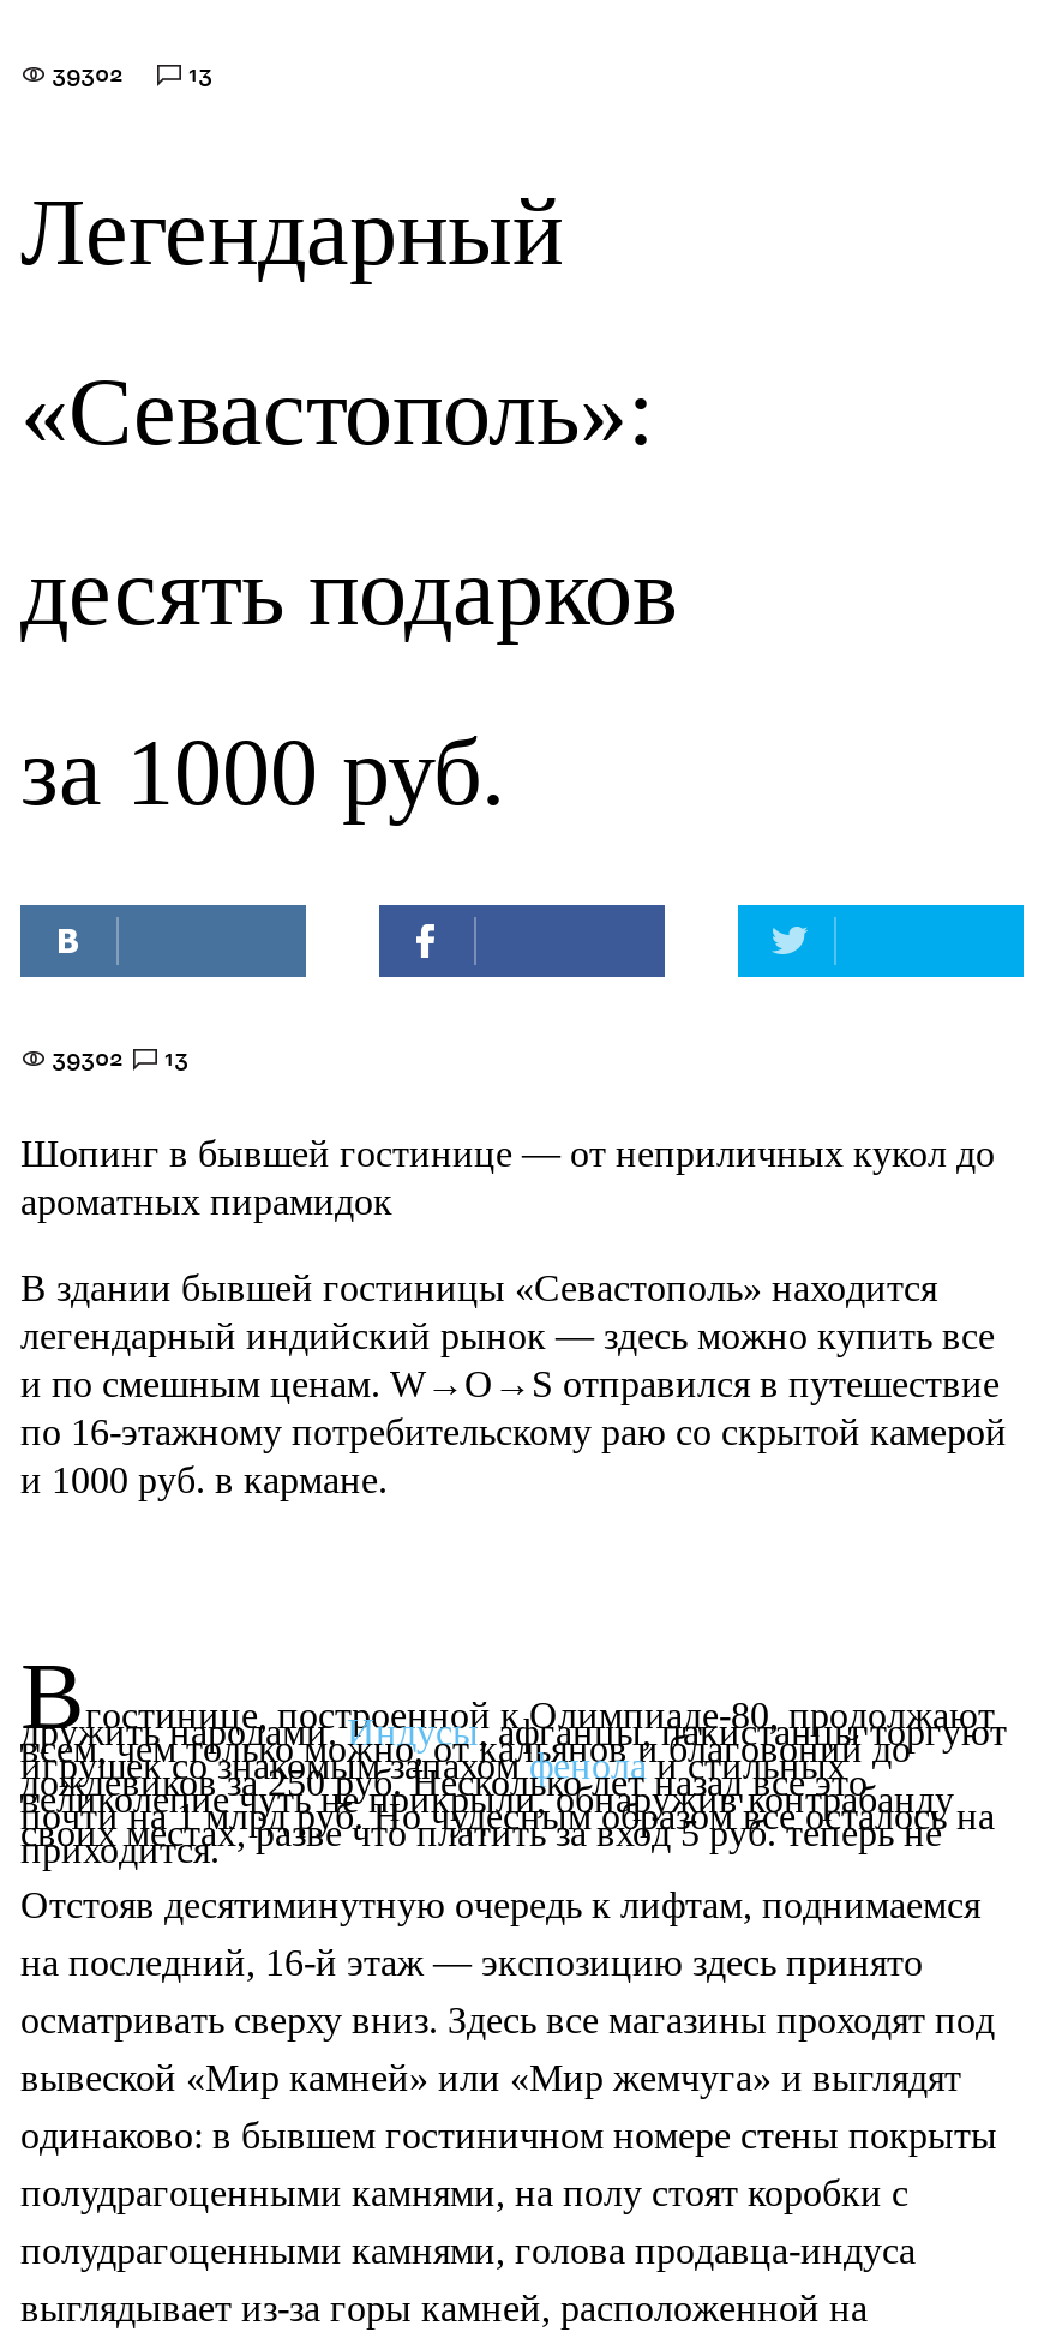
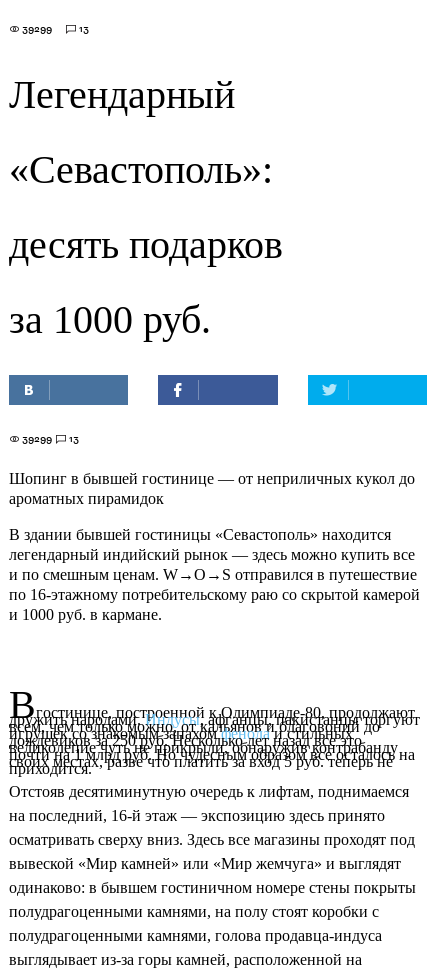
- 39302
+ 39299

- 39302 13
+ 39299 13
